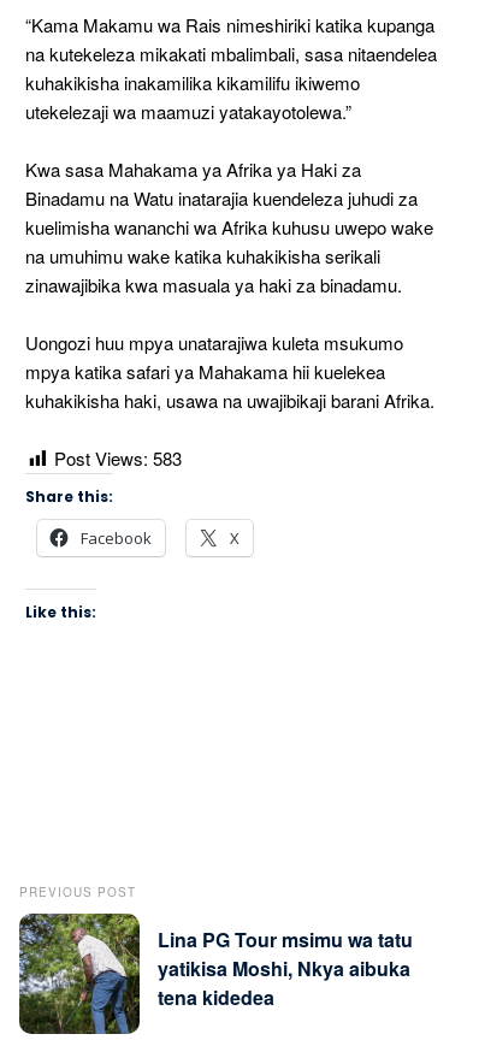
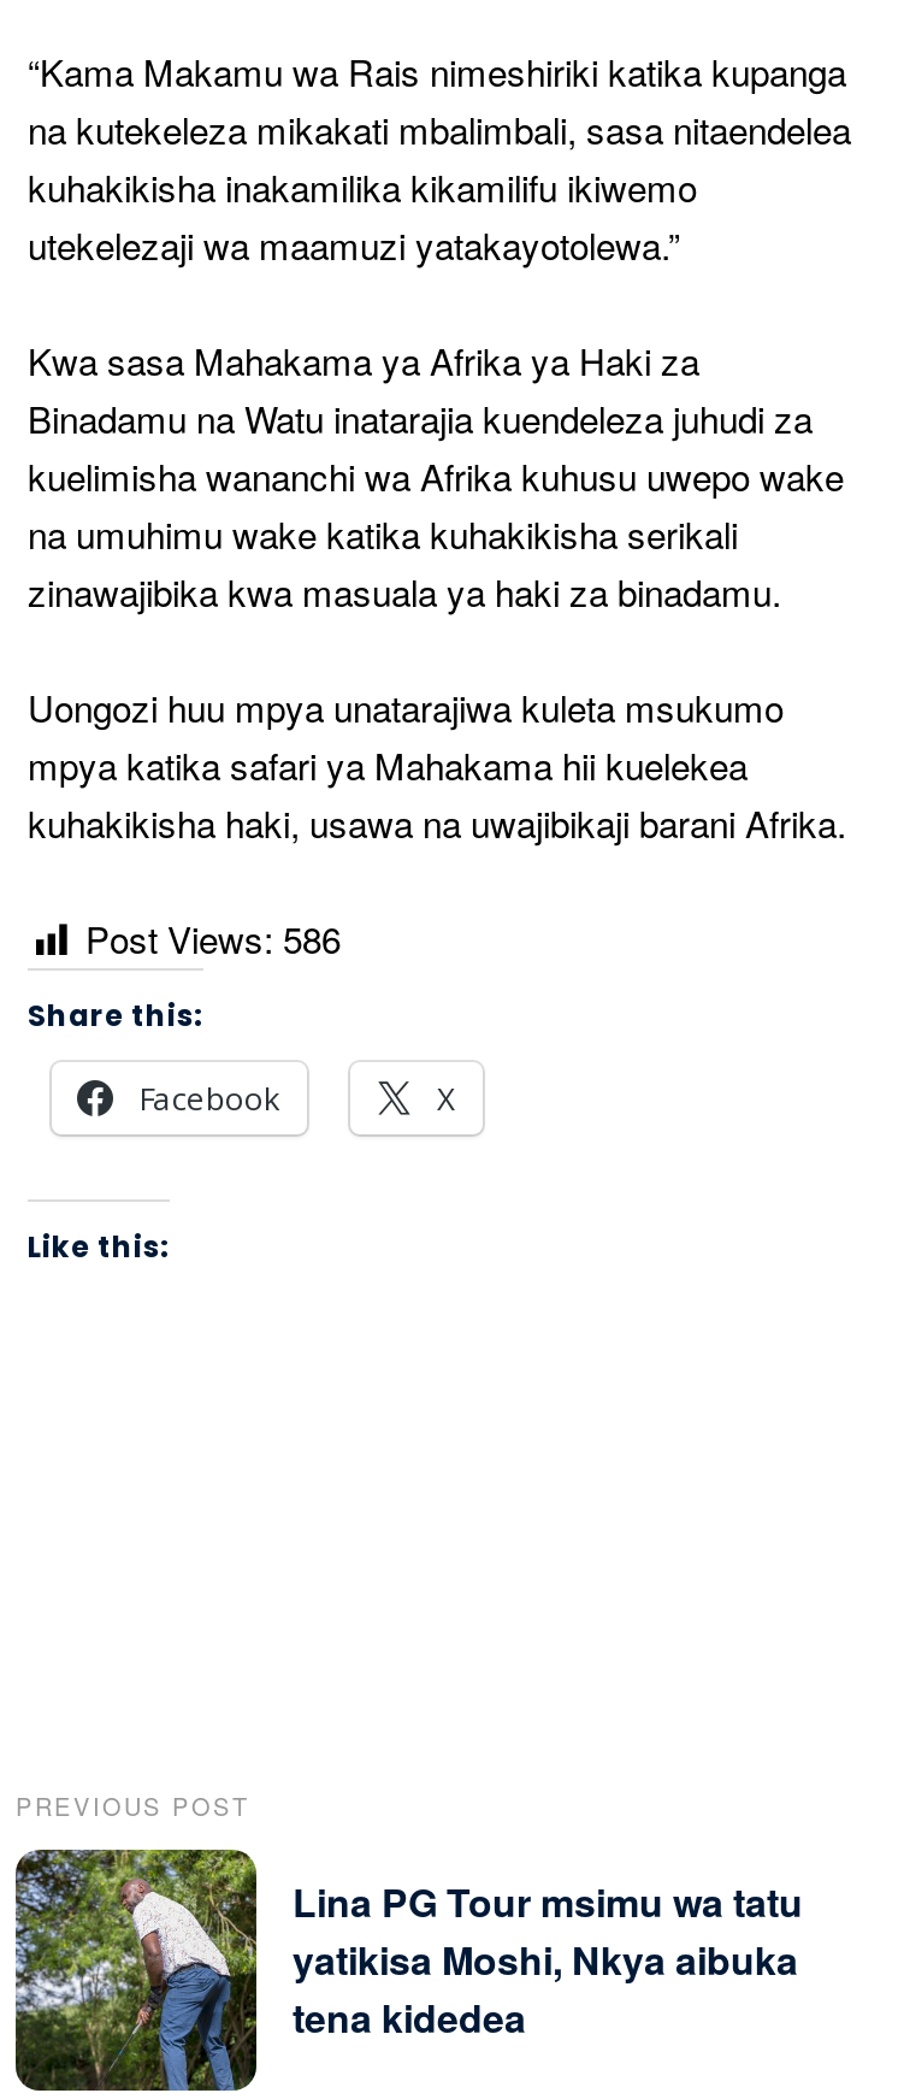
- Post Views: 583
+ Post Views: 586
